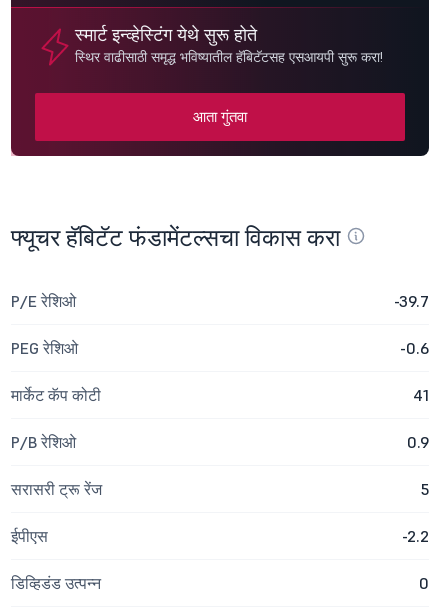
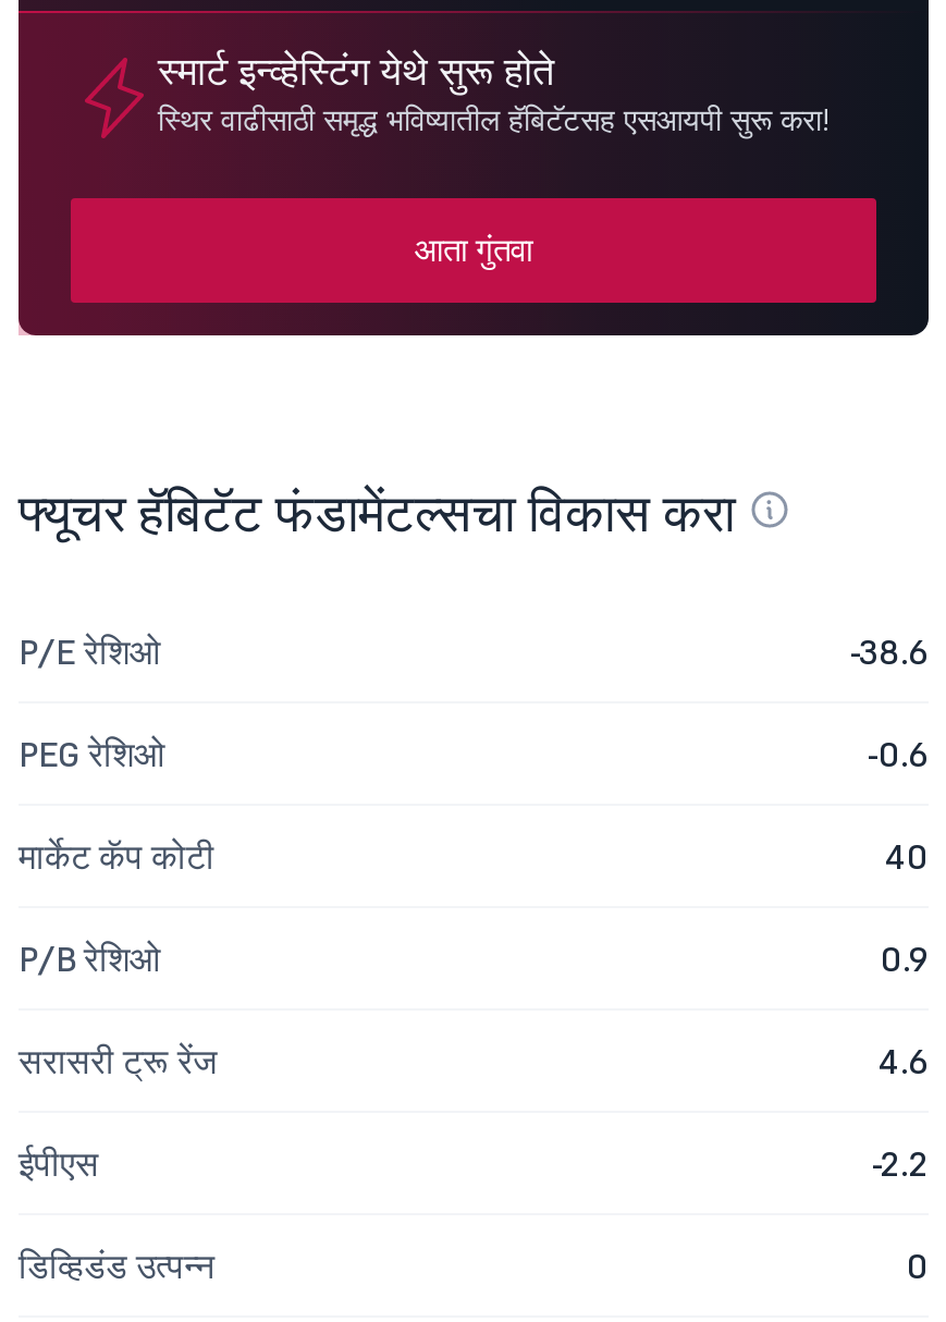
- -39.7
+ -38.6

- 41
+ 40

- 5
+ 4.6
